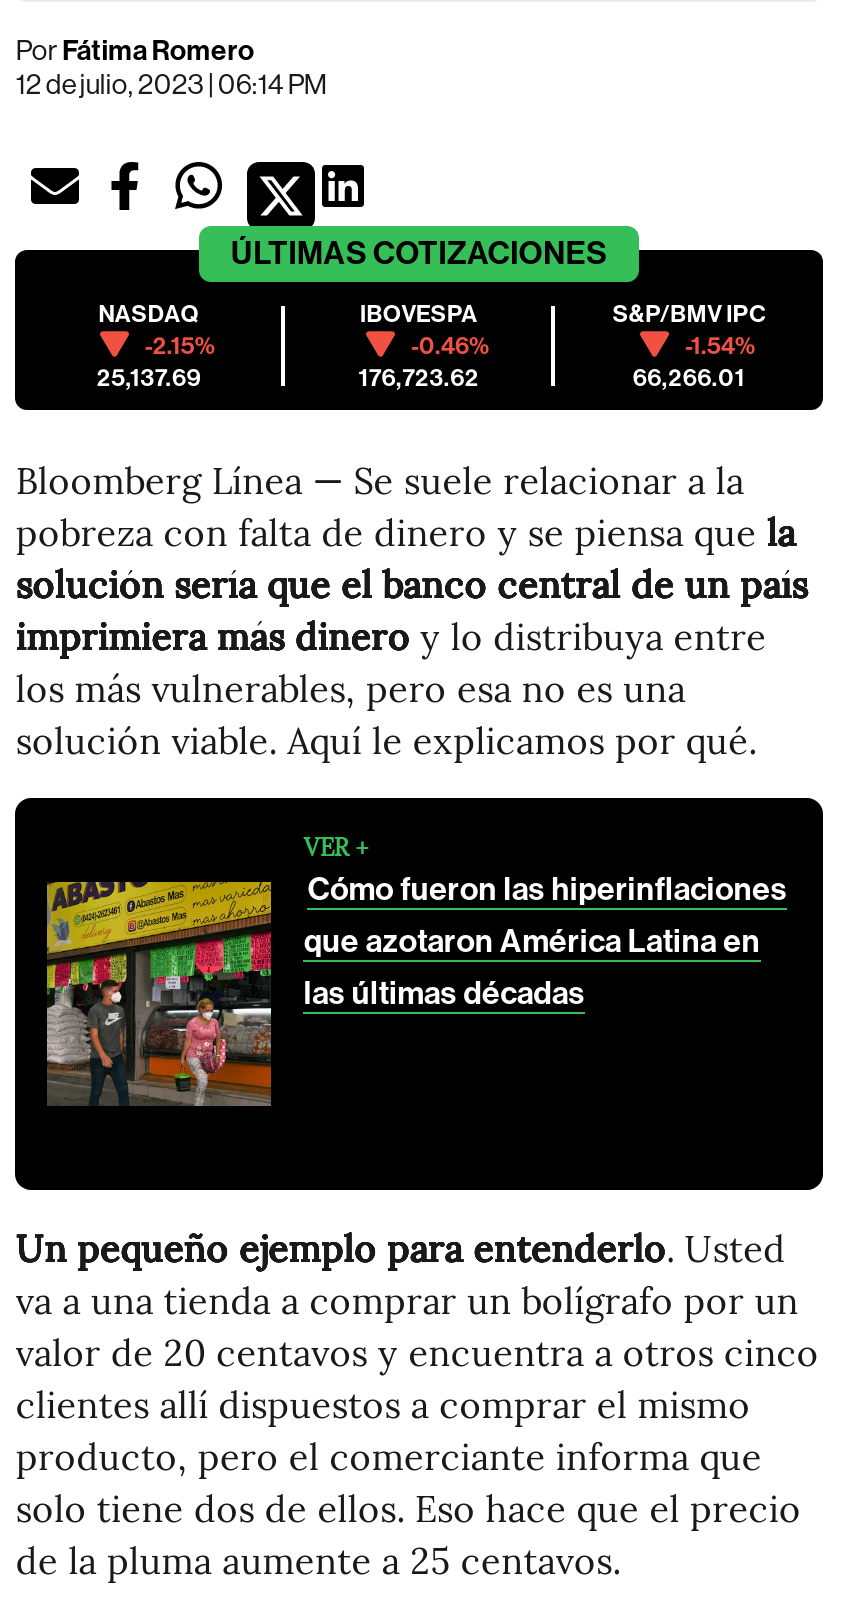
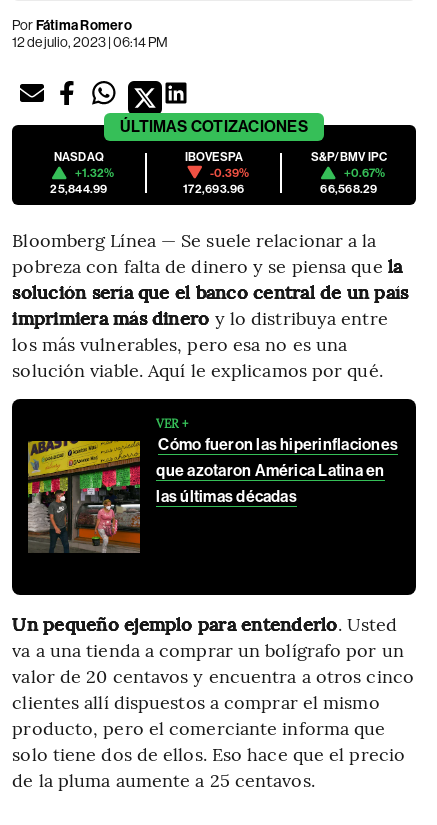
- -2.15%
+ +1.32%

- -0.46%
+ -0.39%

- -1.54%
+ +0.67%

- 25,137.69
+ 25,844.99

- 176,723.62
+ 172,693.96

- 66,266.01
+ 66,568.29
